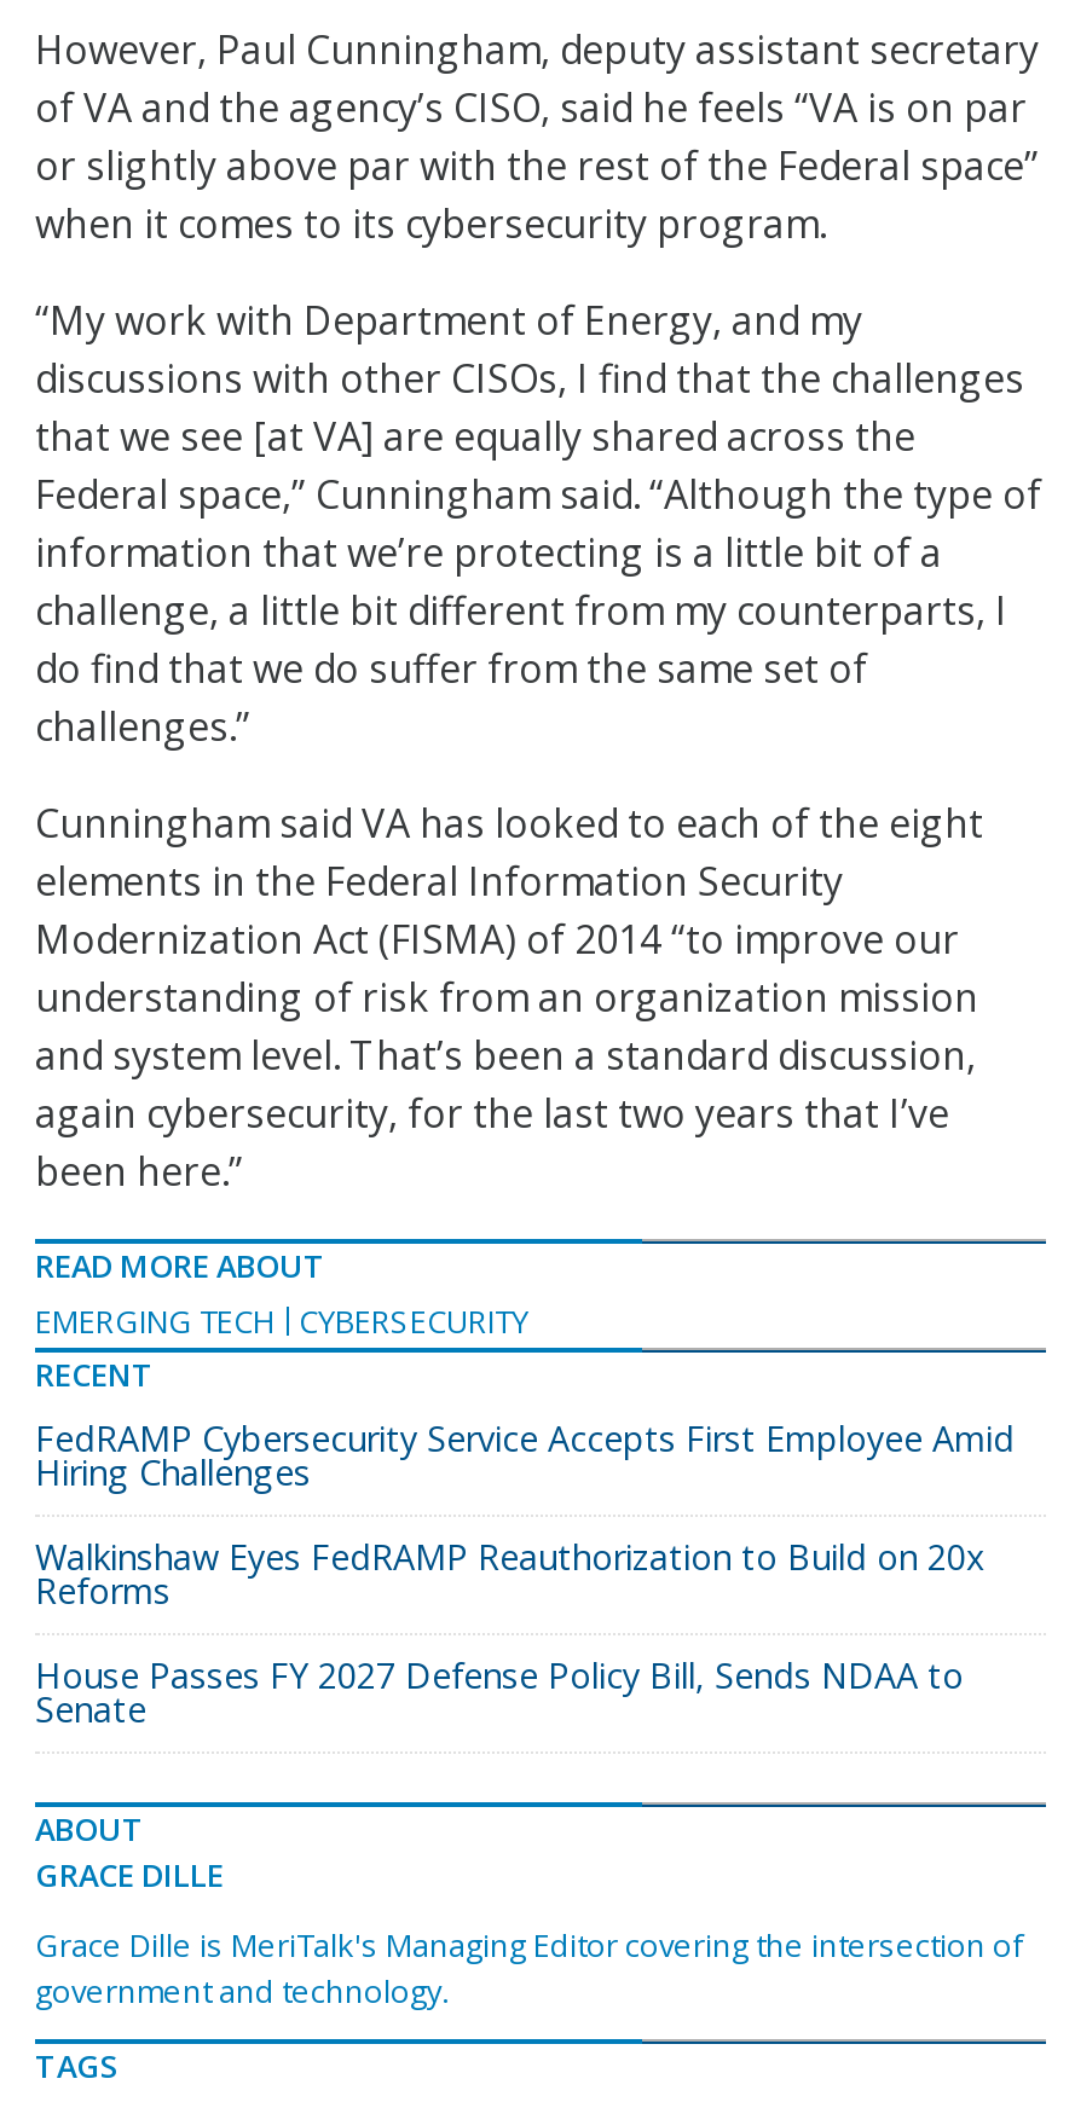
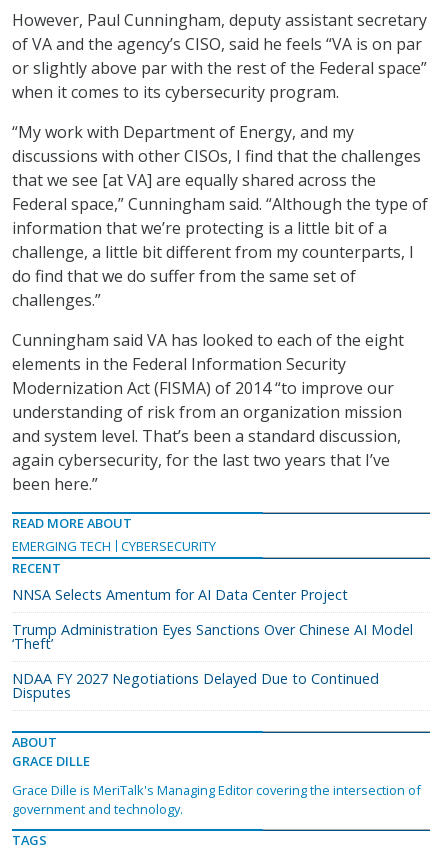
- FedRAMP Cybersecurity Service Accepts First Employee Amid
- Hiring Challenges
+ NNSA Selects Amentum for AI Data Center Project

- Walkinshaw Eyes FedRAMP Reauthorization to Build on 20x
- Reforms
+ Trump Administration Eyes Sanctions Over Chinese AI Model
+ ‘Theft’

- House Passes FY 2027 Defense Policy Bill, Sends NDAA to
- Senate
+ NDAA FY 2027 Negotiations Delayed Due to Continued
+ Disputes
